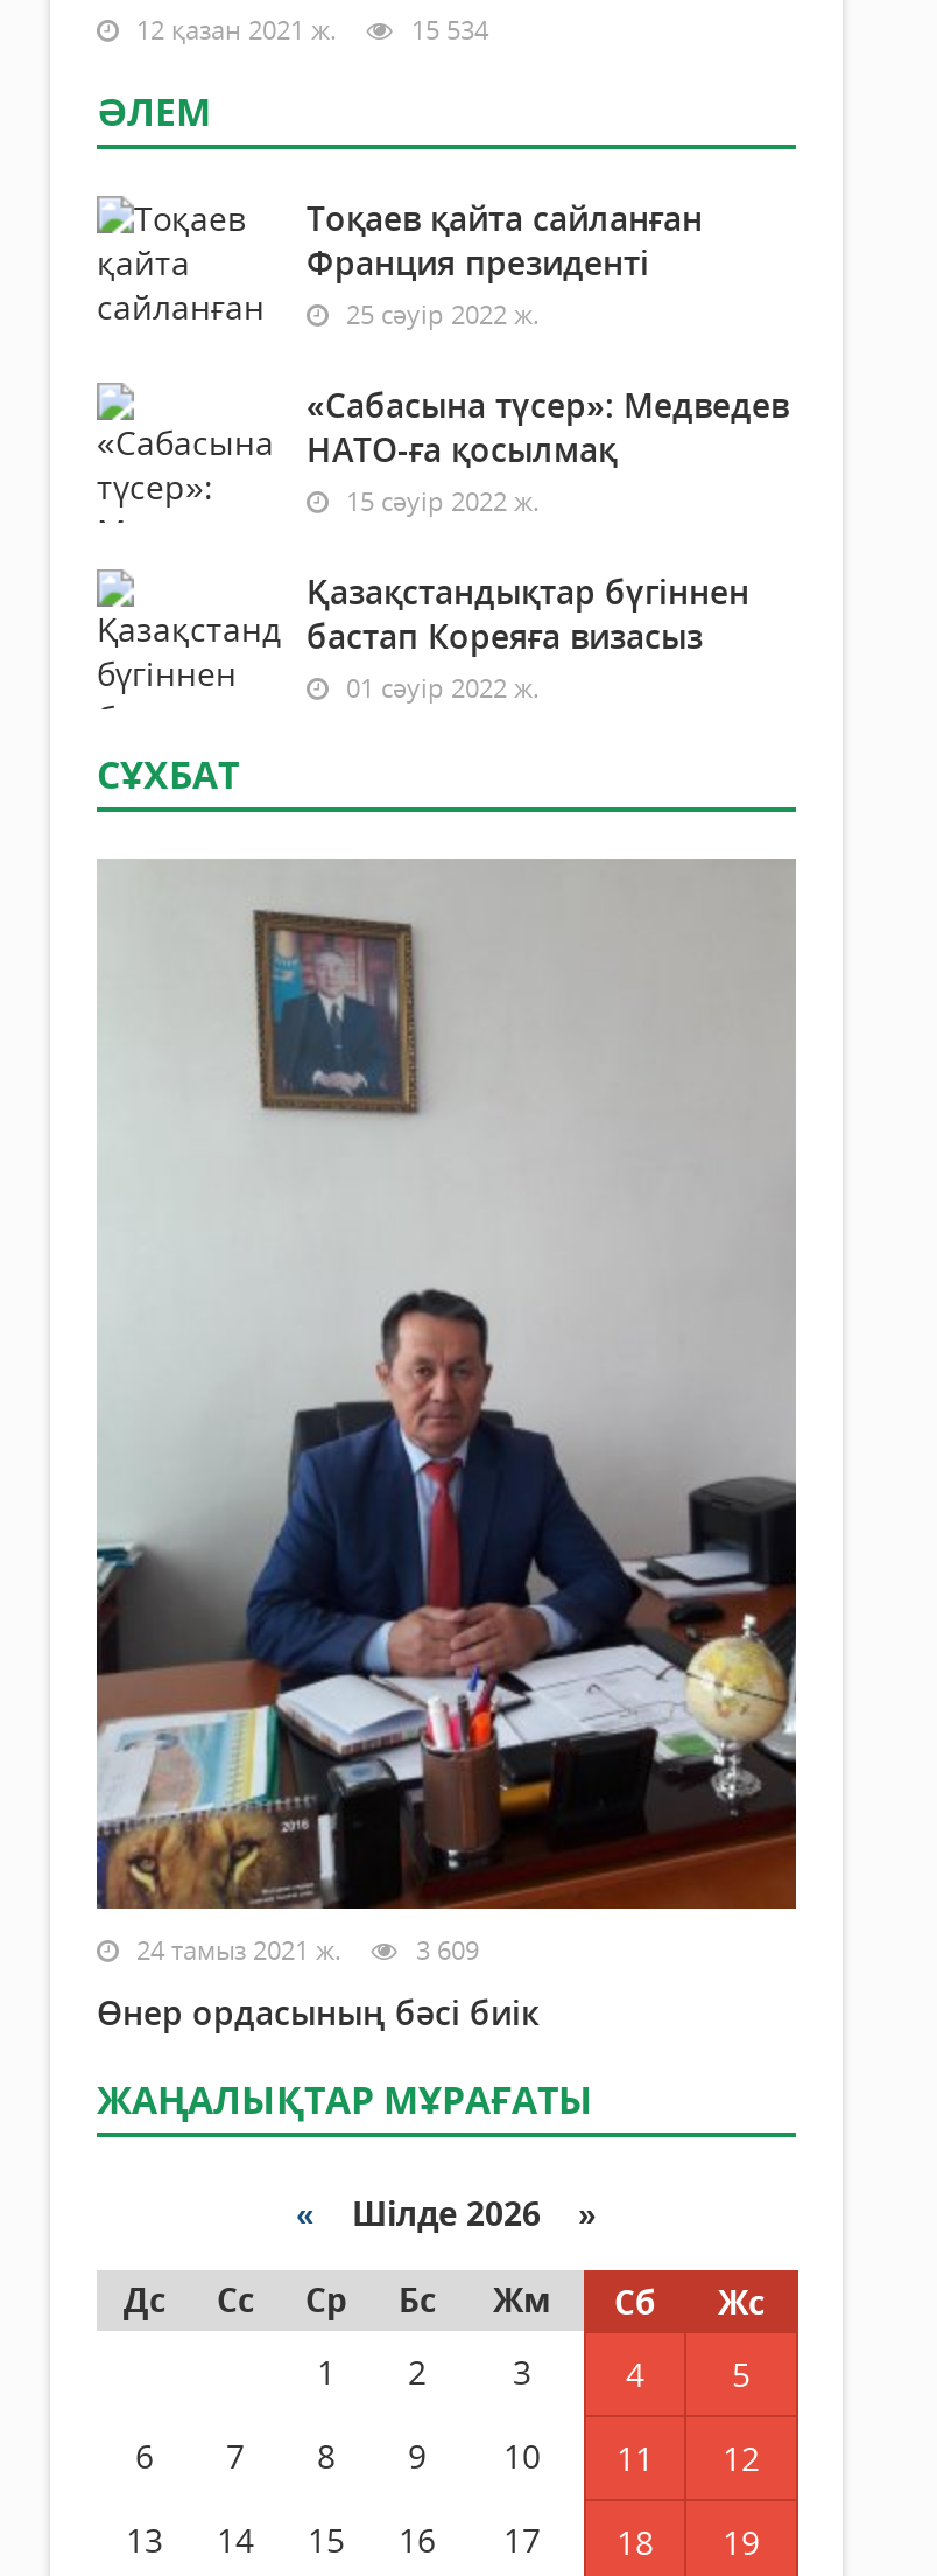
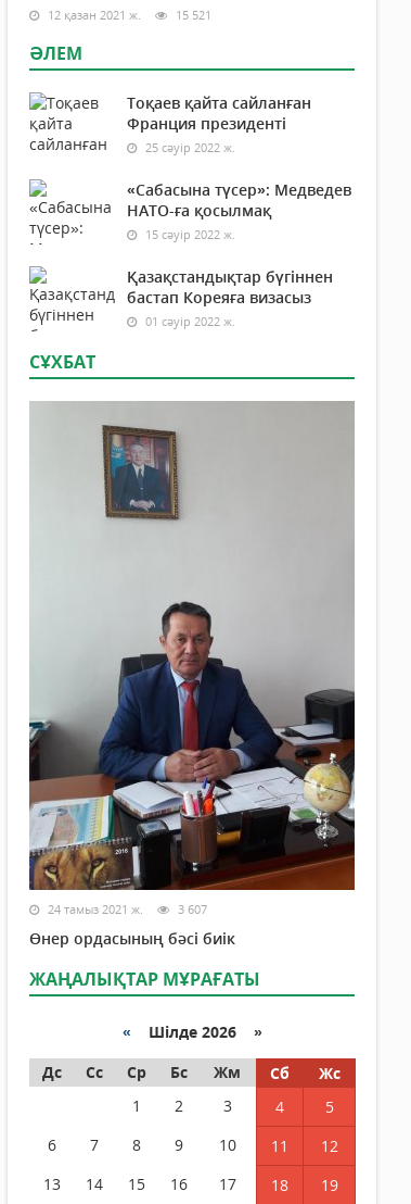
- 12 қазан 2021 ж. 15 534
+ 12 қазан 2021 ж. 15 521

- 24 тамыз 2021 ж. 3 609
+ 24 тамыз 2021 ж. 3 607
